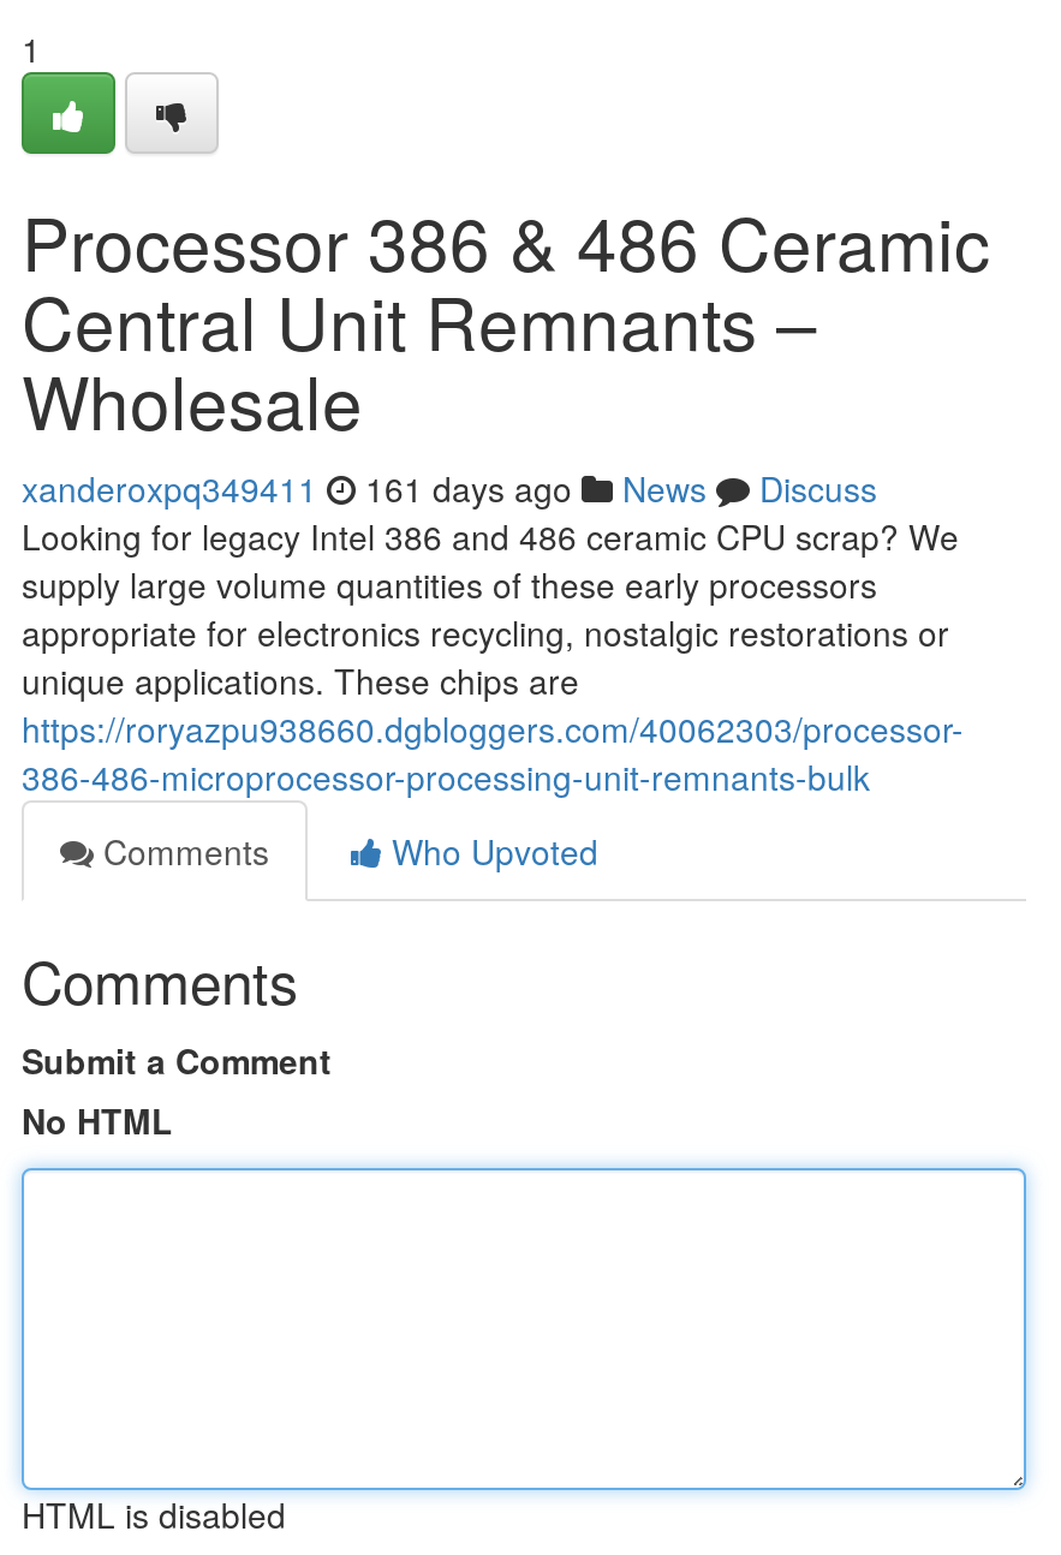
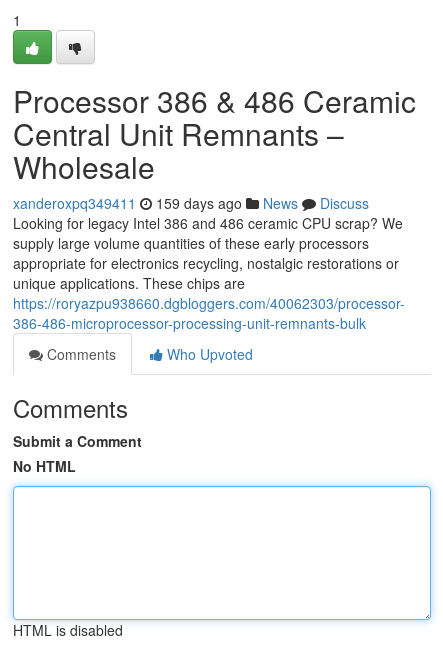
- xanderoxpq349411 161 days ago News Discuss
+ xanderoxpq349411 159 days ago News Discuss
